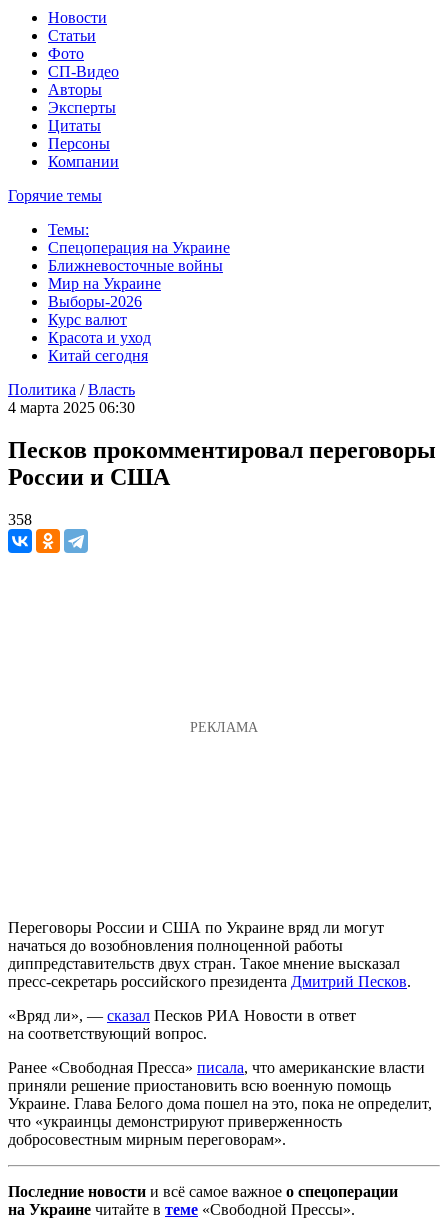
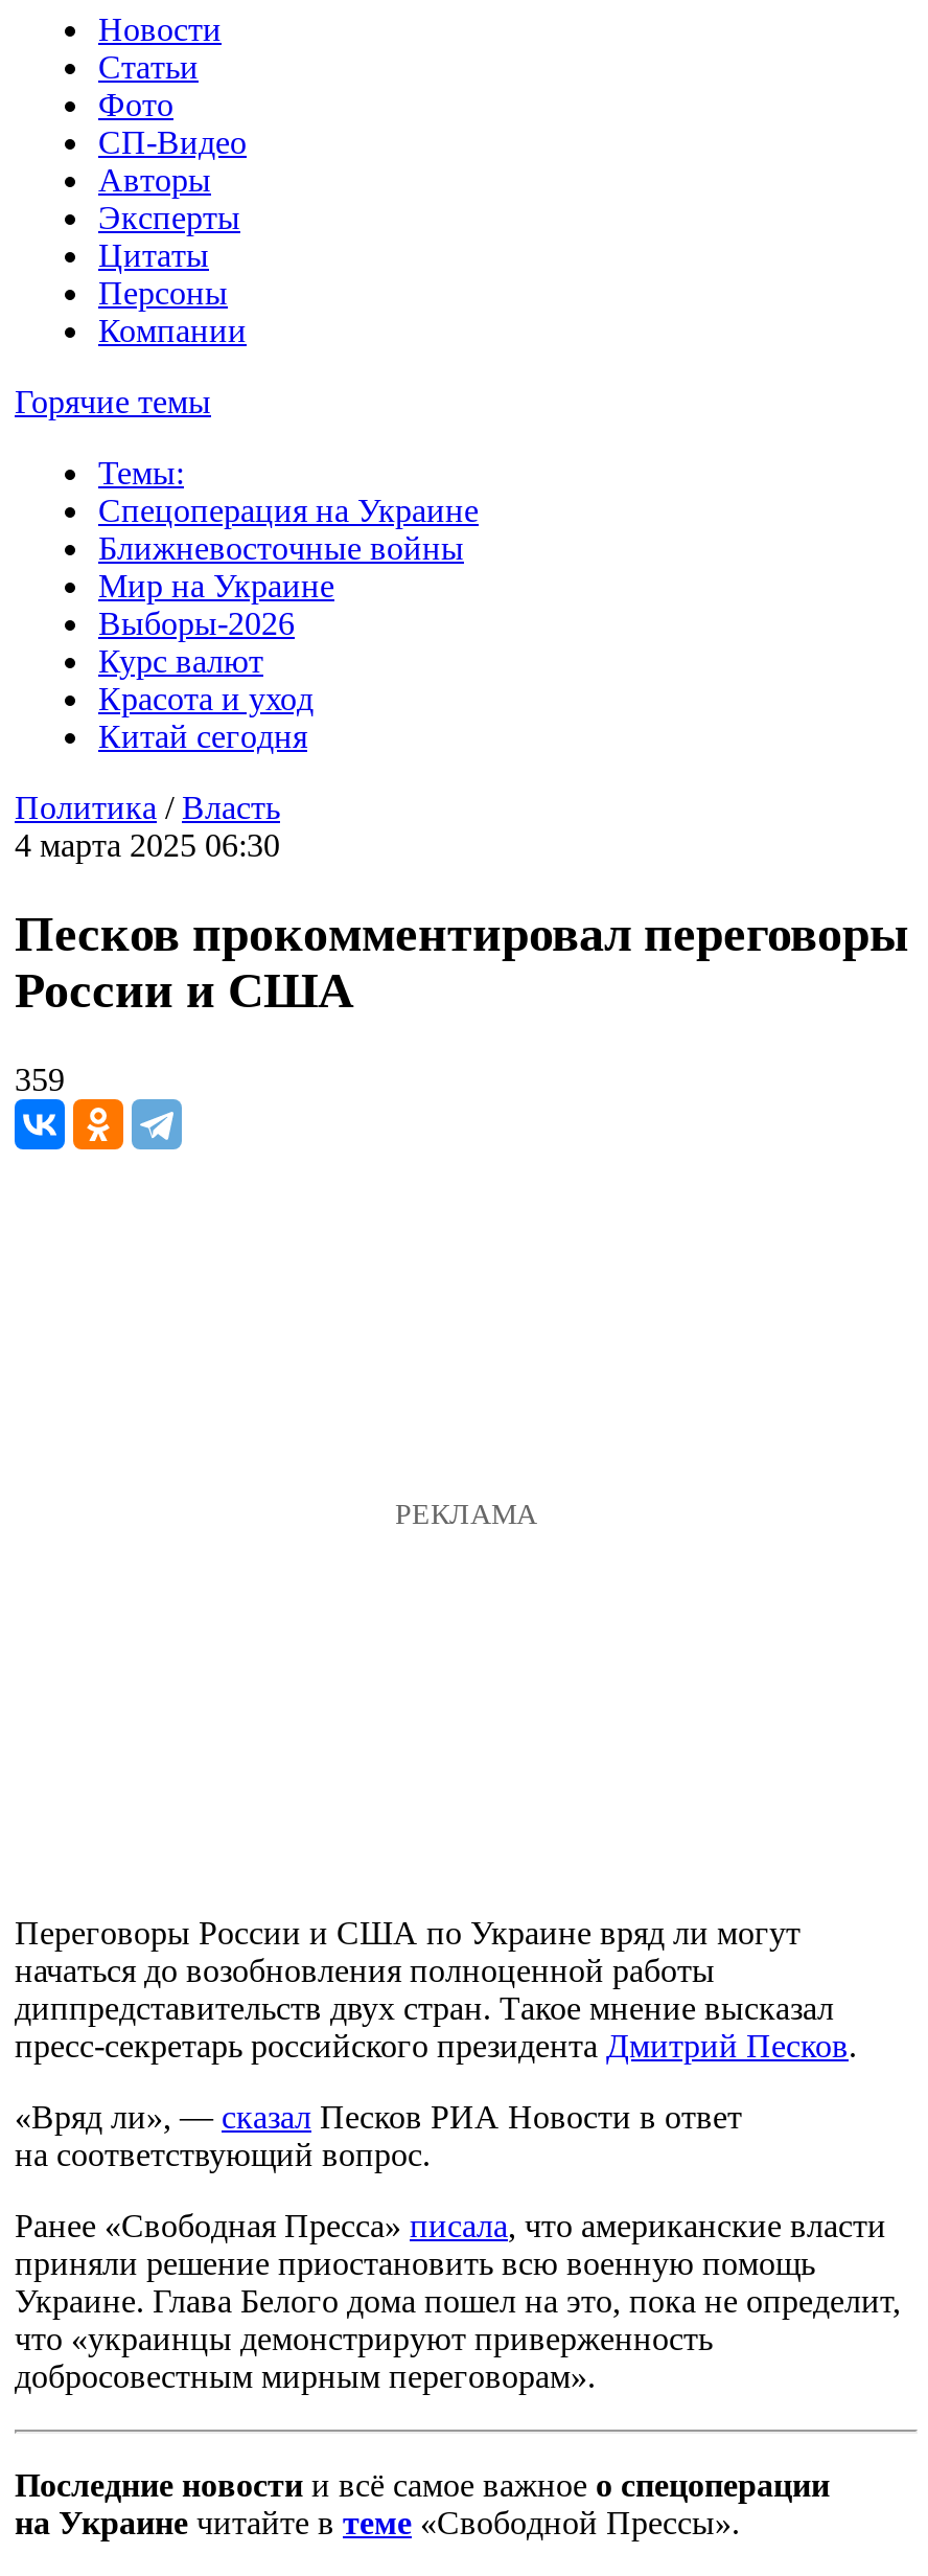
- 358
+ 359
